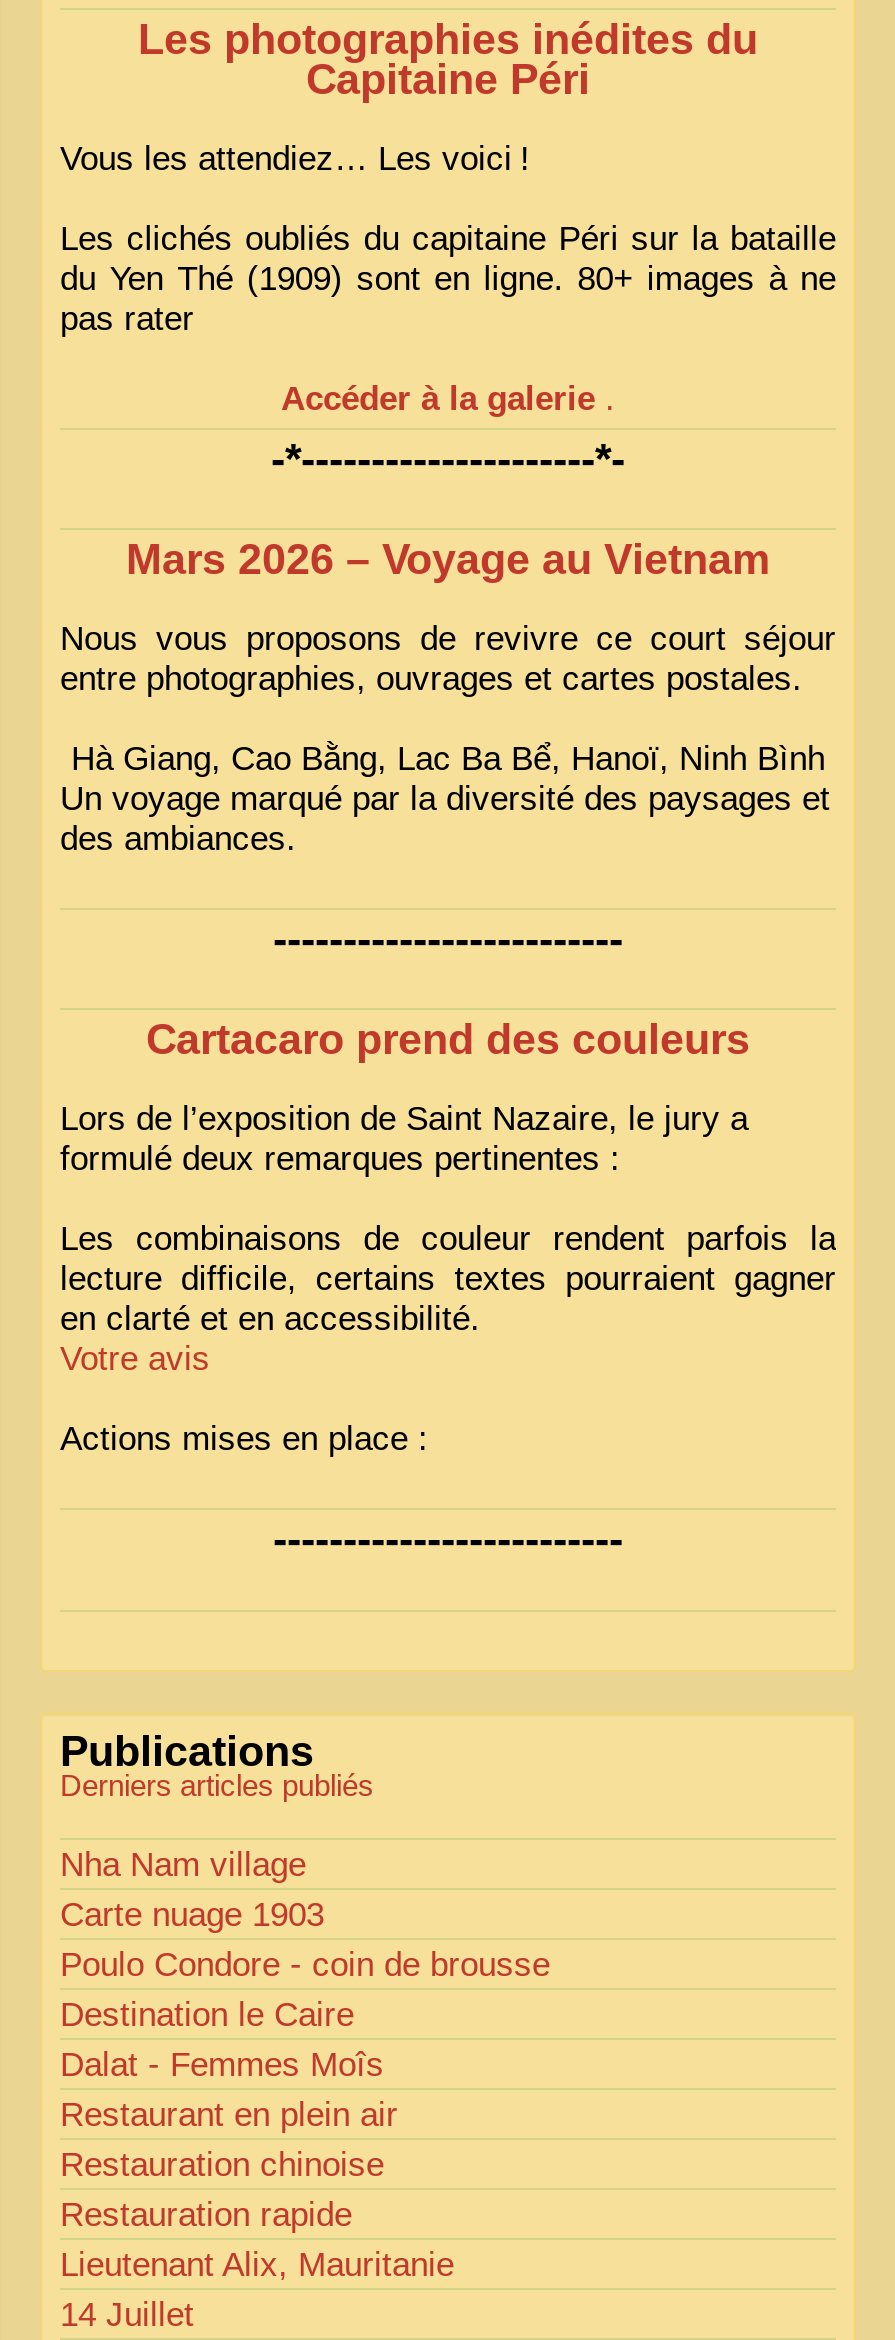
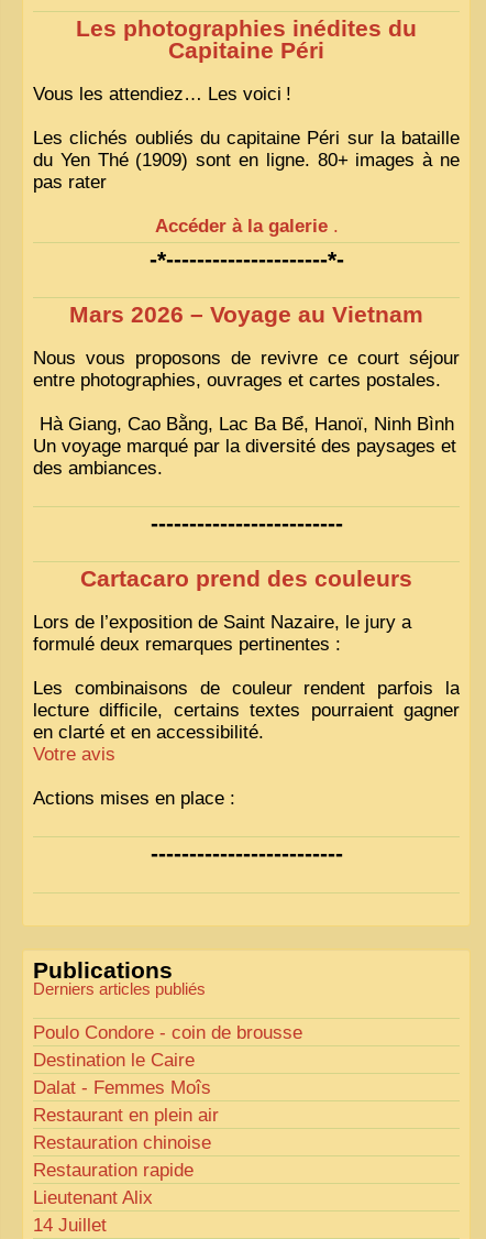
- Nha Nam village
- Carte nuage 1903

- Lieutenant Alix, Mauritanie
+ Lieutenant Alix
